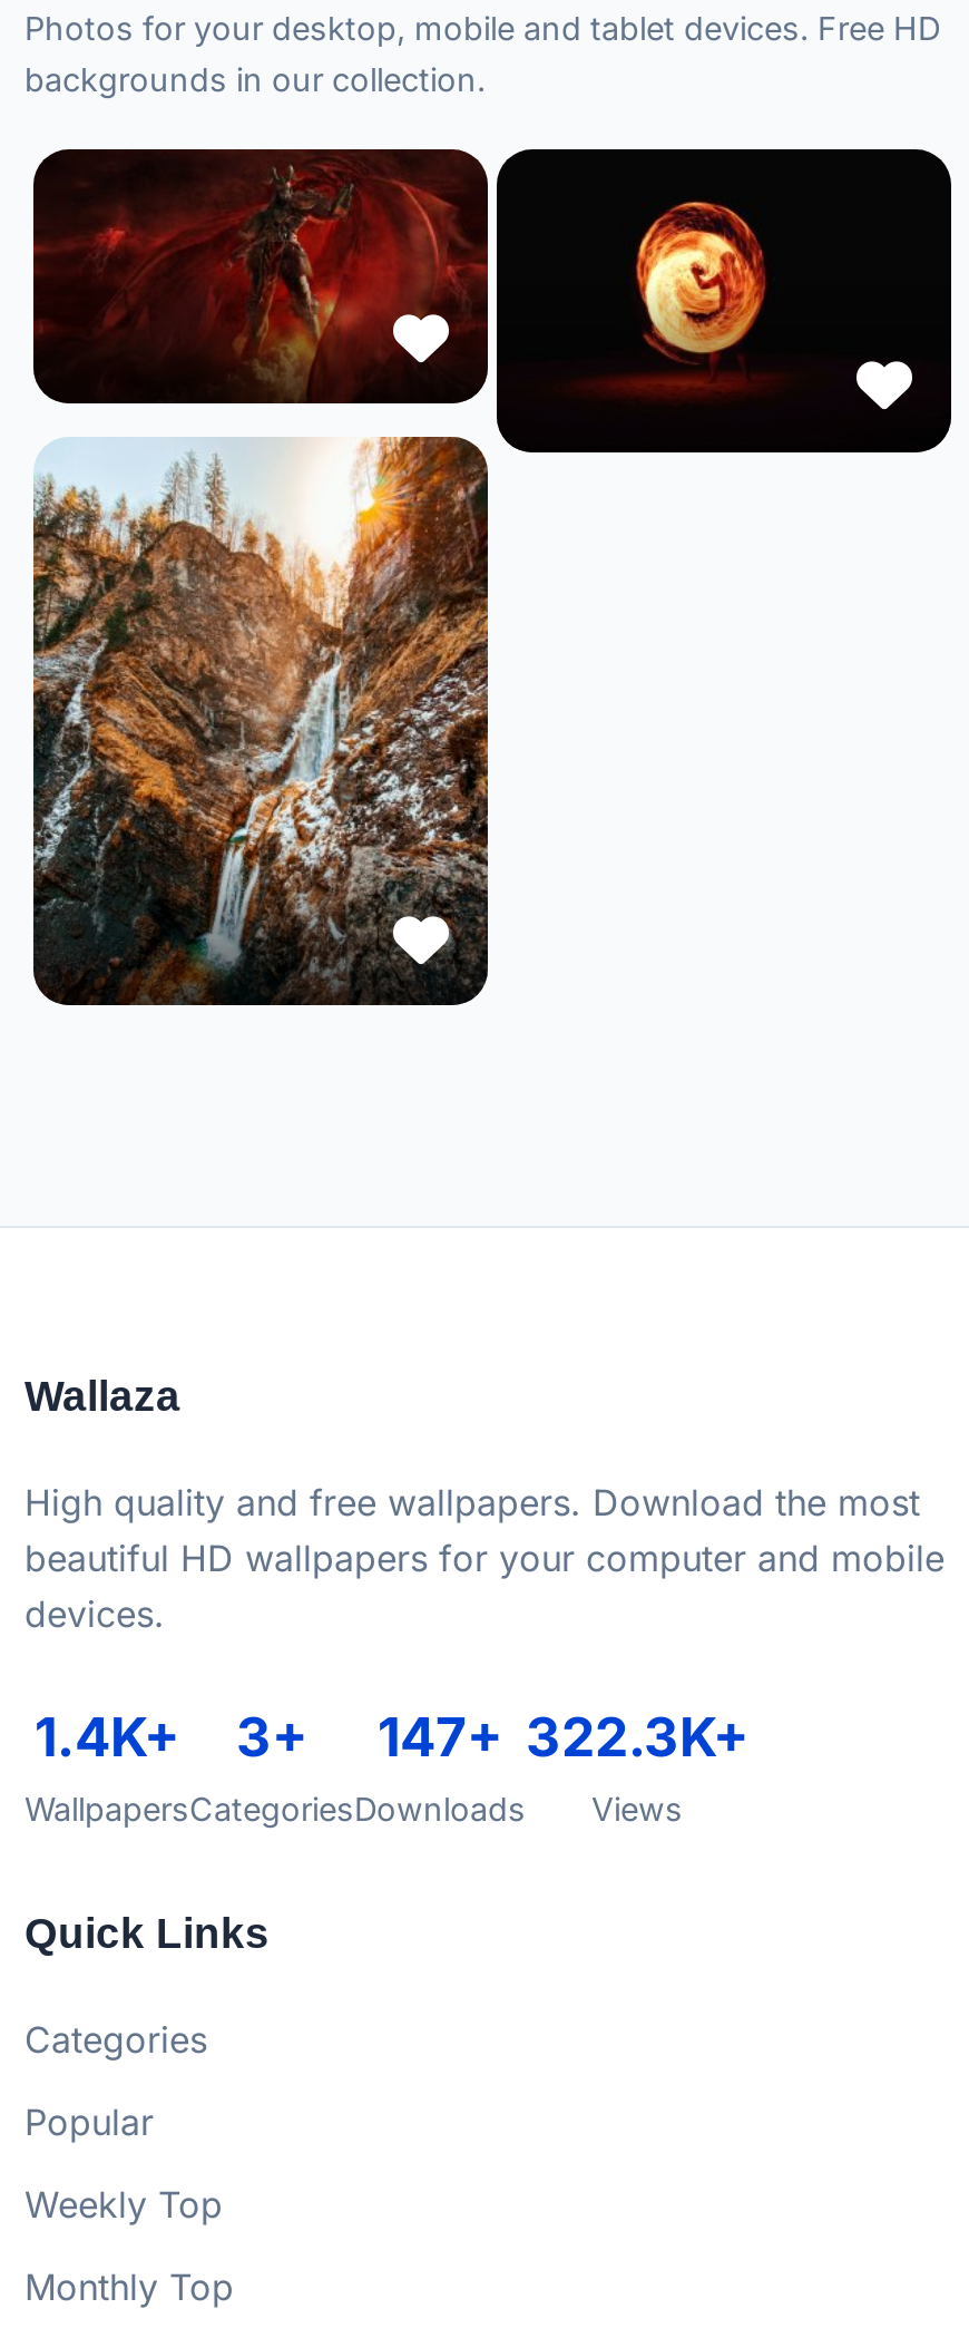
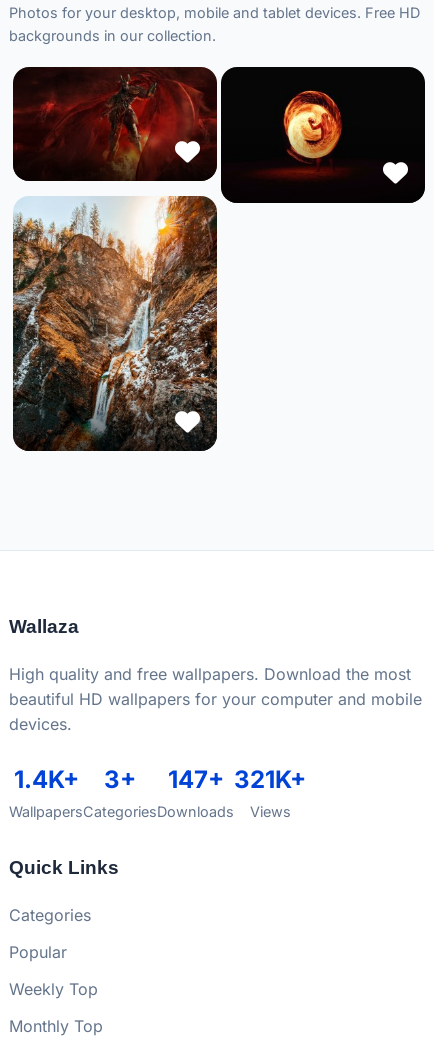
- 1.4K+ 3+ 147+ 322.3K+
+ 1.4K+ 3+ 147+ 321K+
